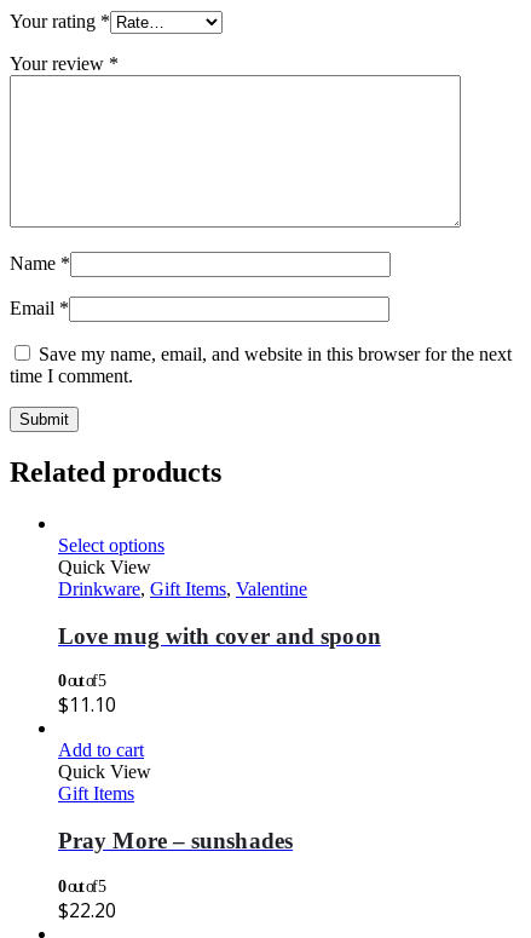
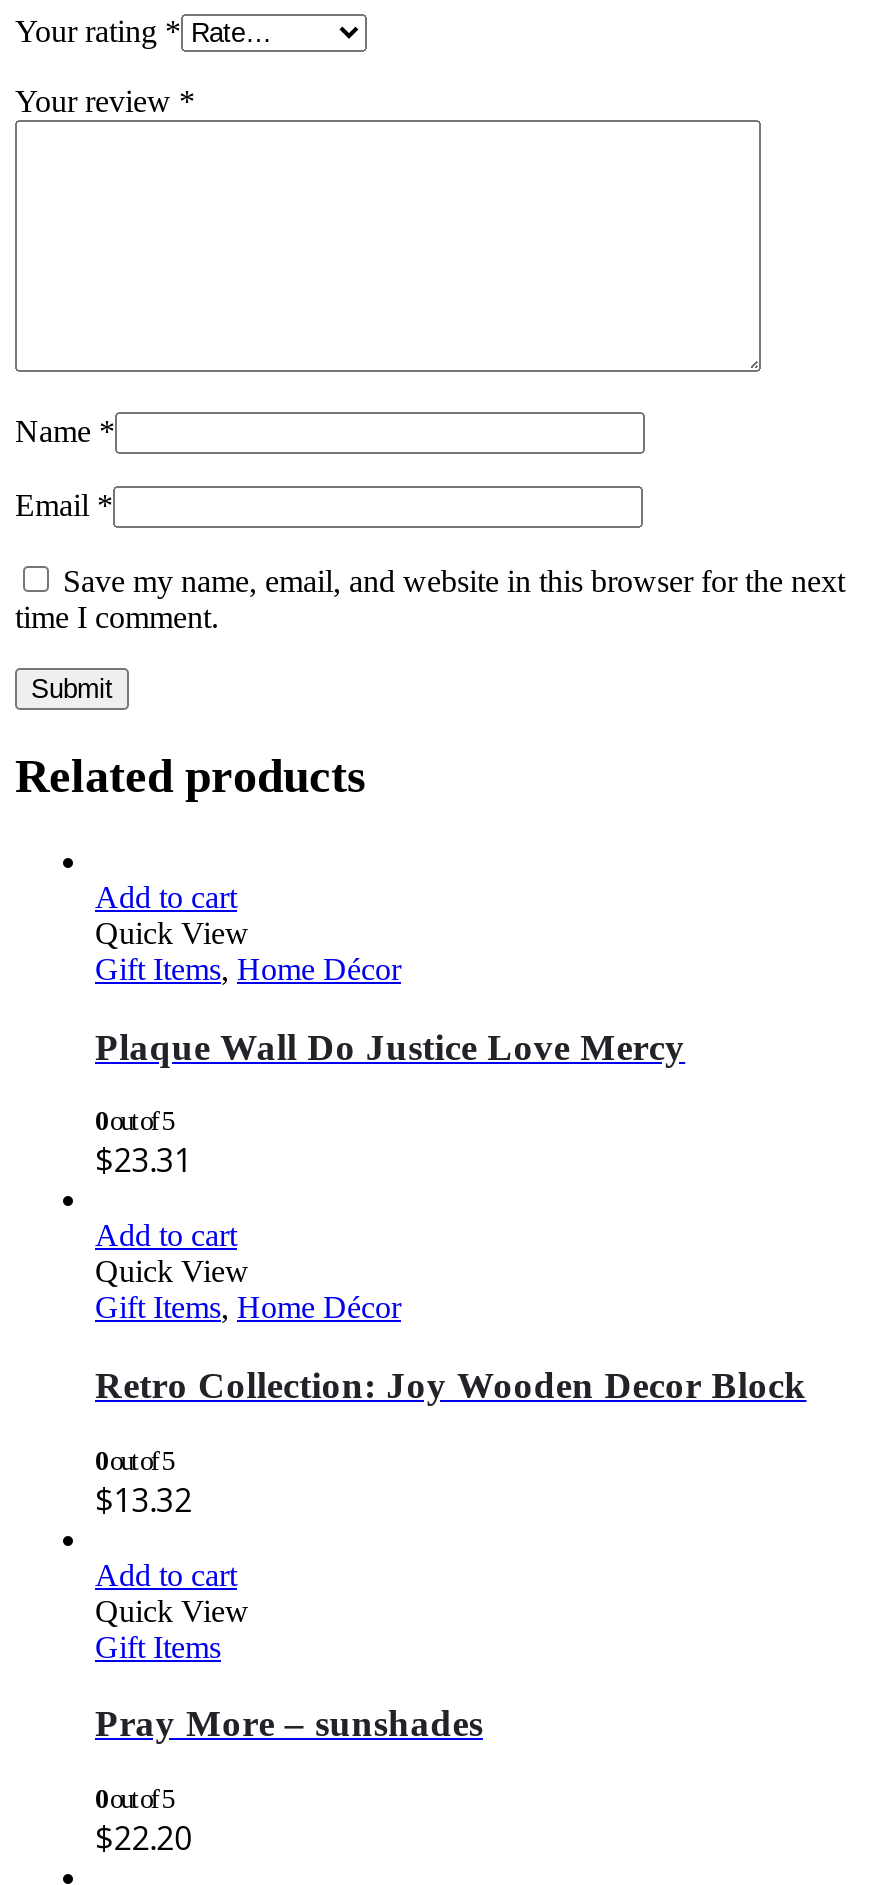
- Select options
+ Add to cart

- Drinkware, Gift Items, Valentine
+ Gift Items, Home Décor

- Love mug with cover and spoon
+ Plaque Wall Do Justice Love Mercy

- $11.10
+ $23.31
+ Add to cart
+ Quick View
+ Gift Items, Home Décor
+ Retro Collection: Joy Wooden Decor Block
+ 0out of 5
+ $13.32
